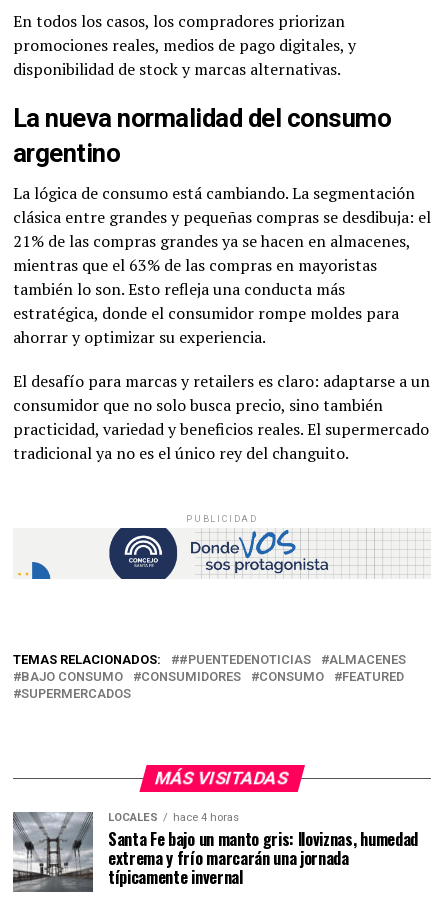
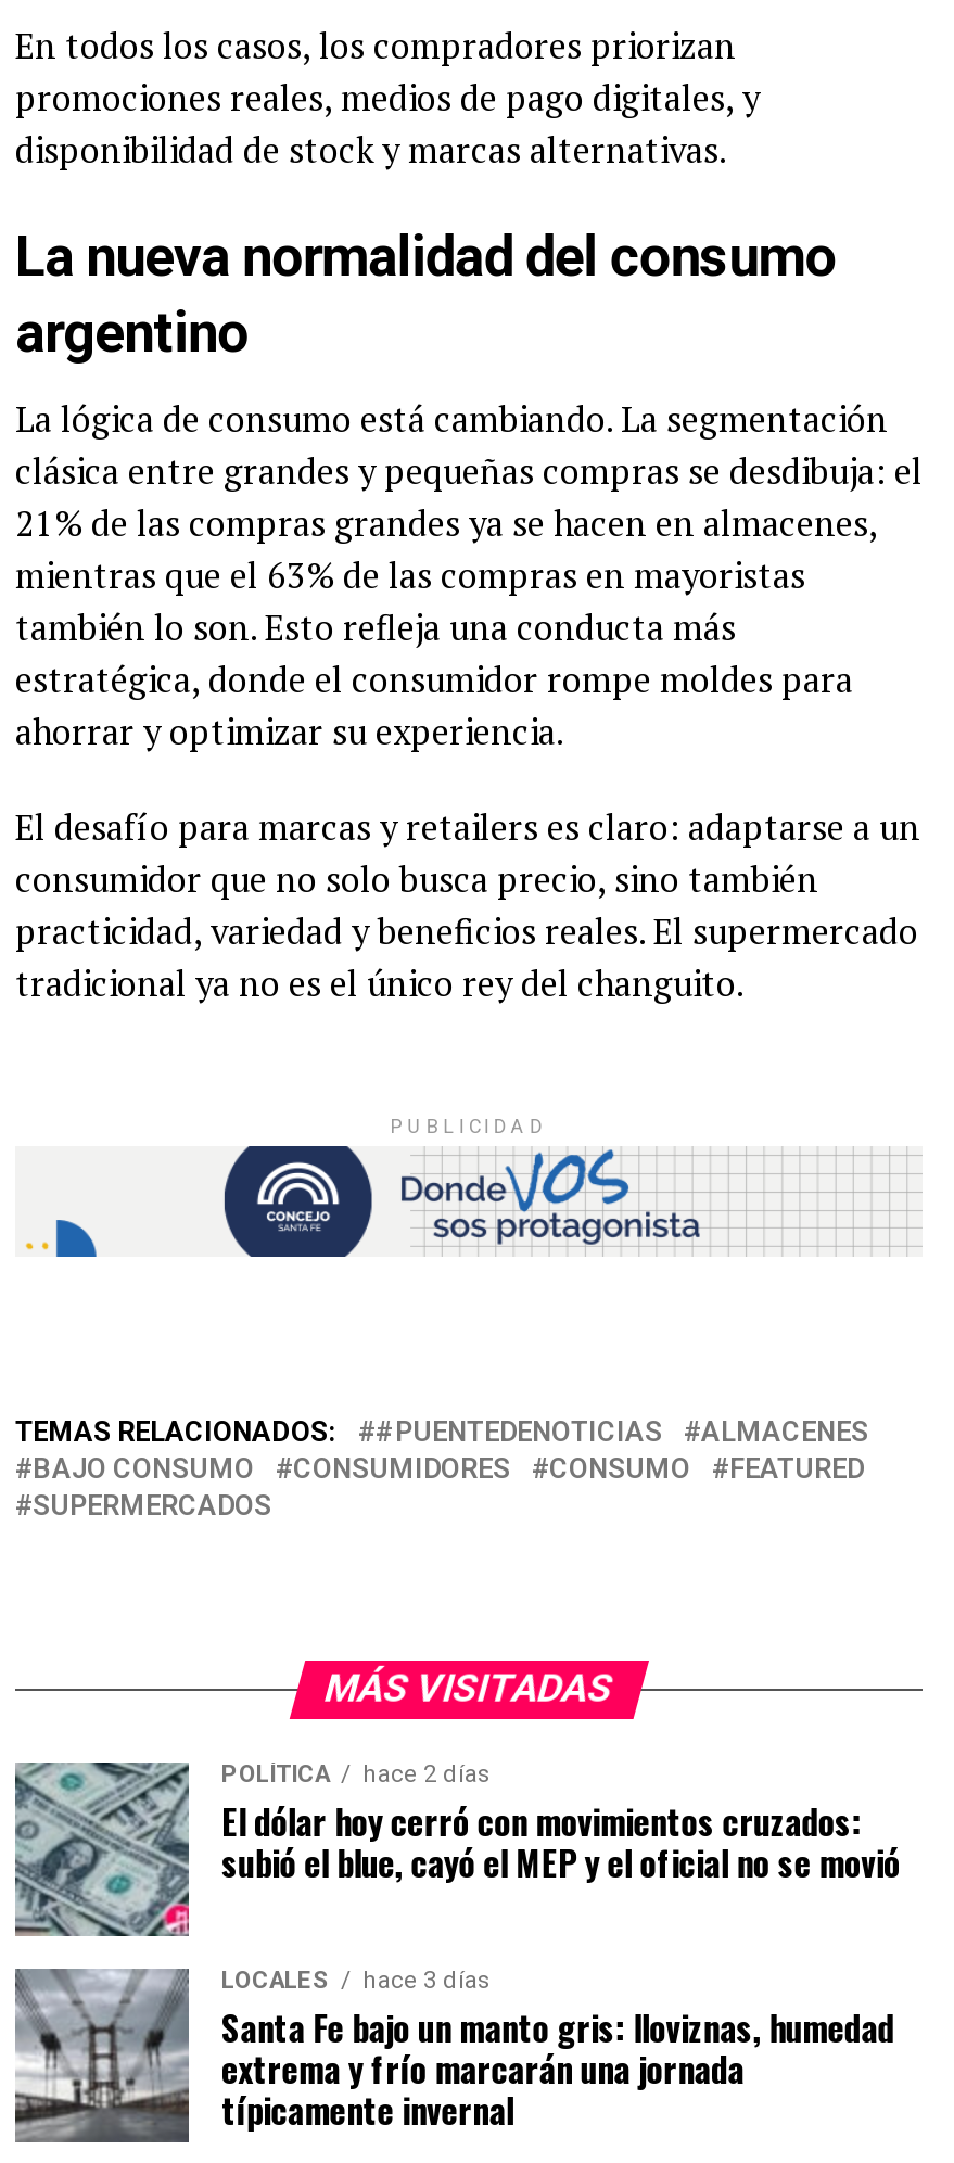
+ [image]
+ POLÍTICA
+ hace 2 días
+ El dólar hoy cerró con movimientos cruzados:
+ subió el blue, cayó el MEP y el oficial no se movió

- LOCALES hace 4 horas
+ LOCALES hace 3 días
